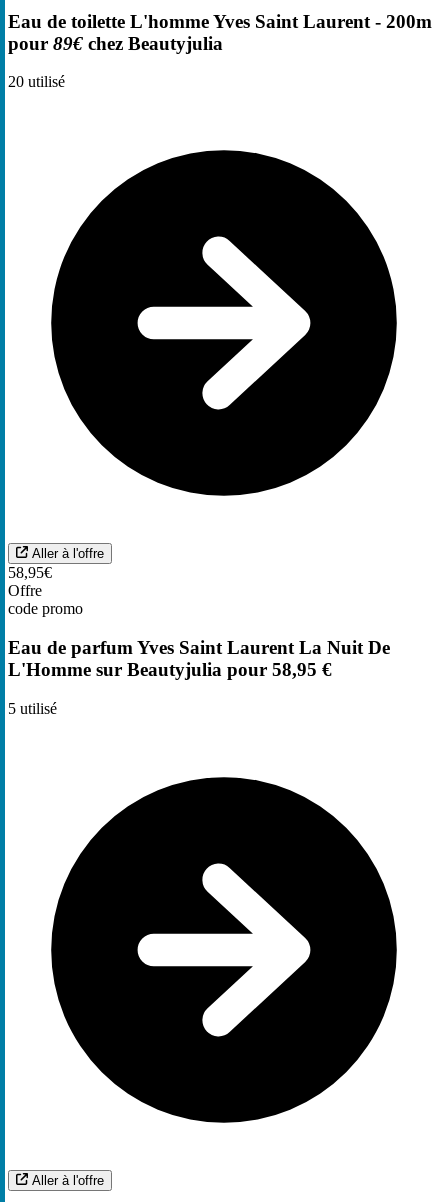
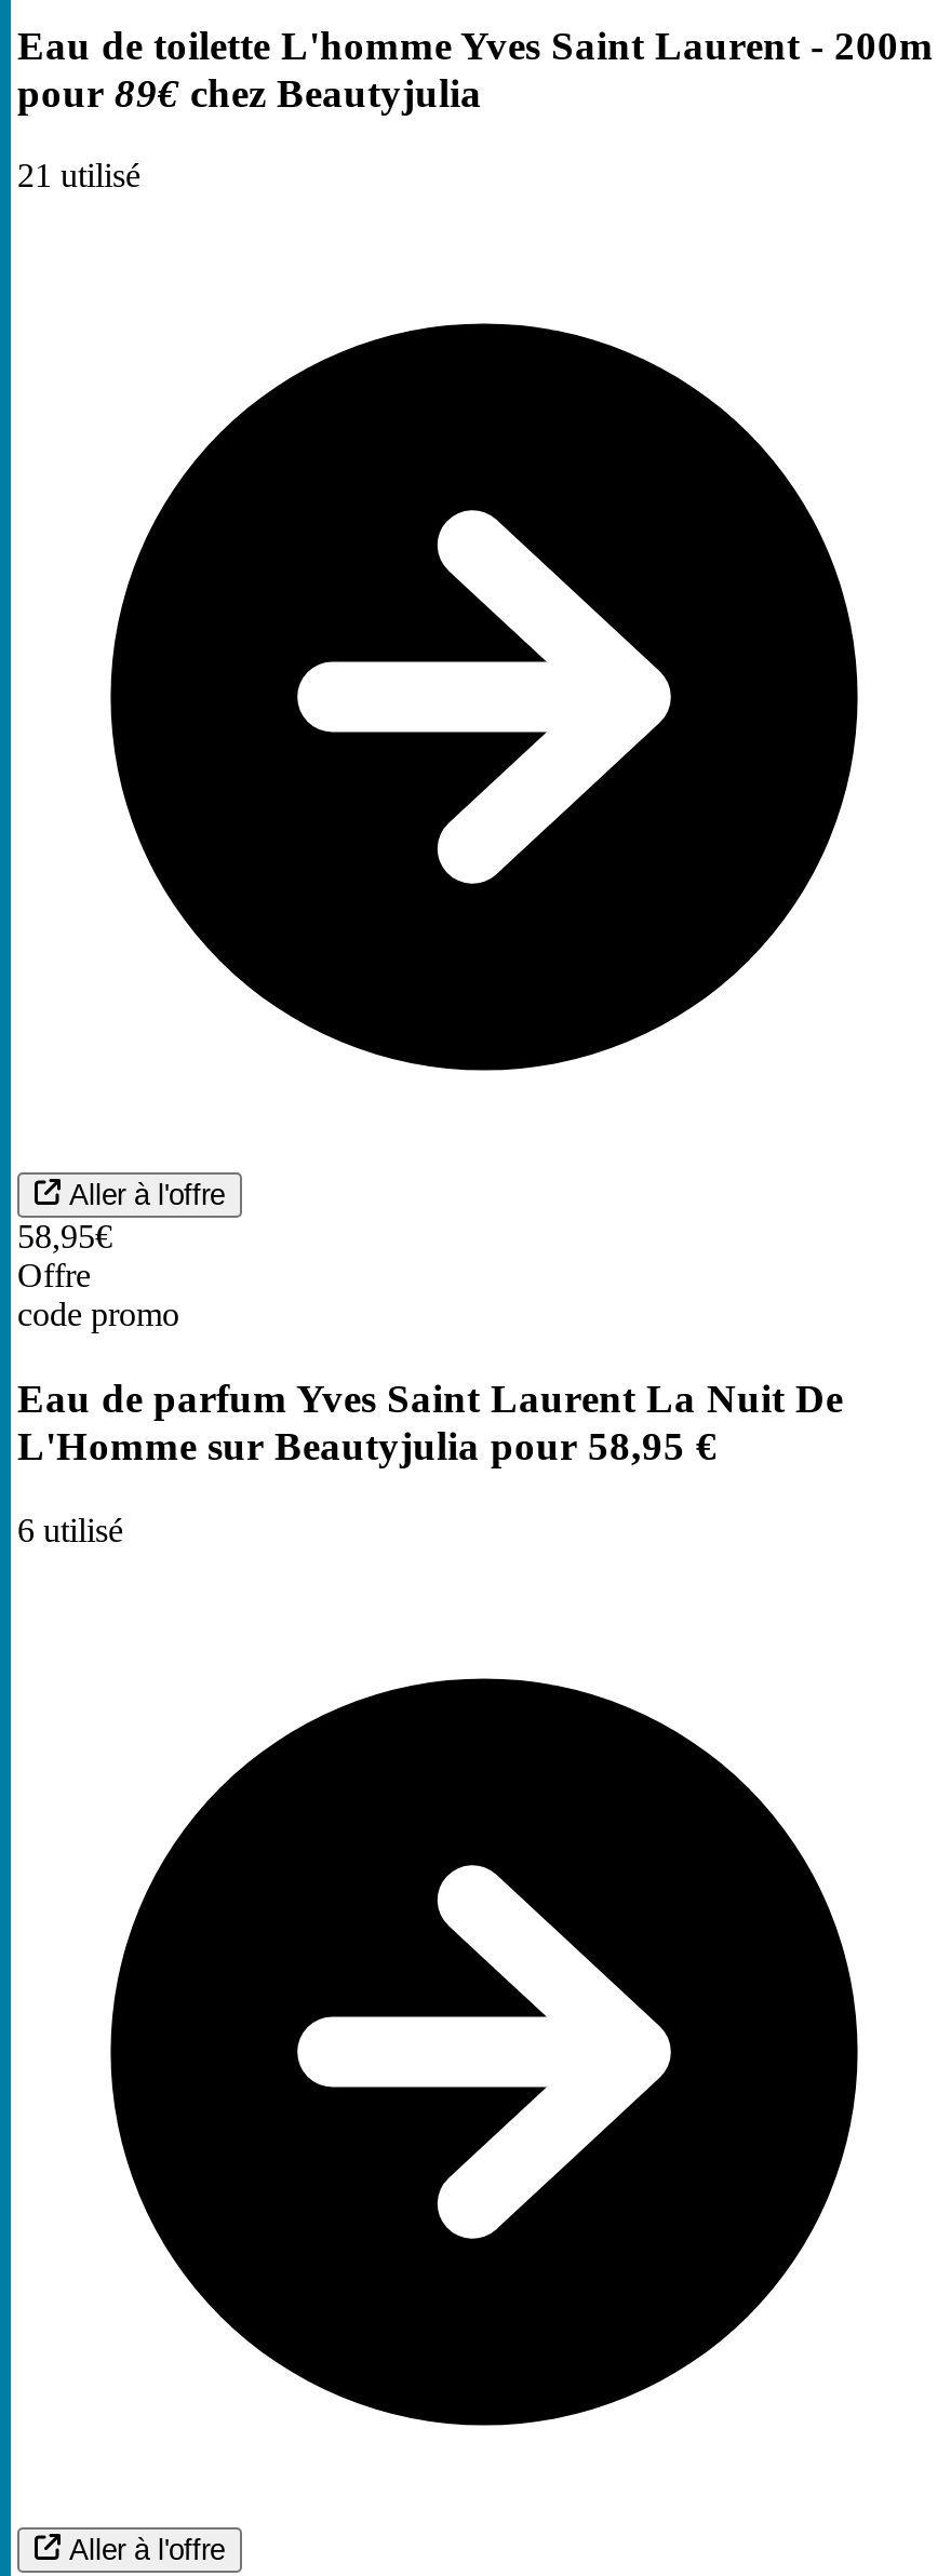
- 20 utilisé
+ 21 utilisé

- 5 utilisé
+ 6 utilisé
